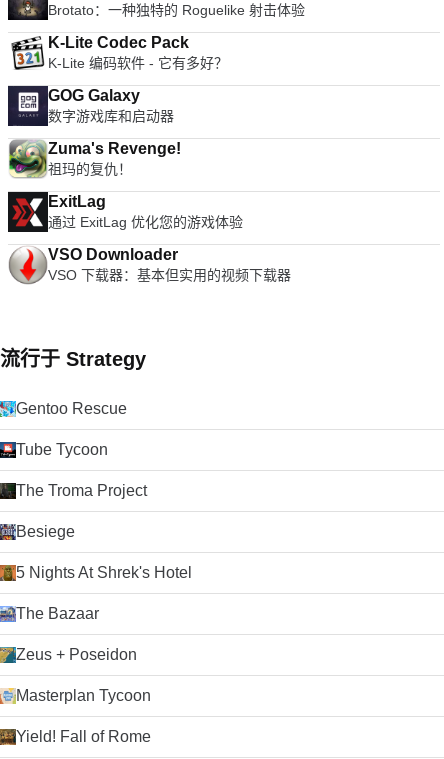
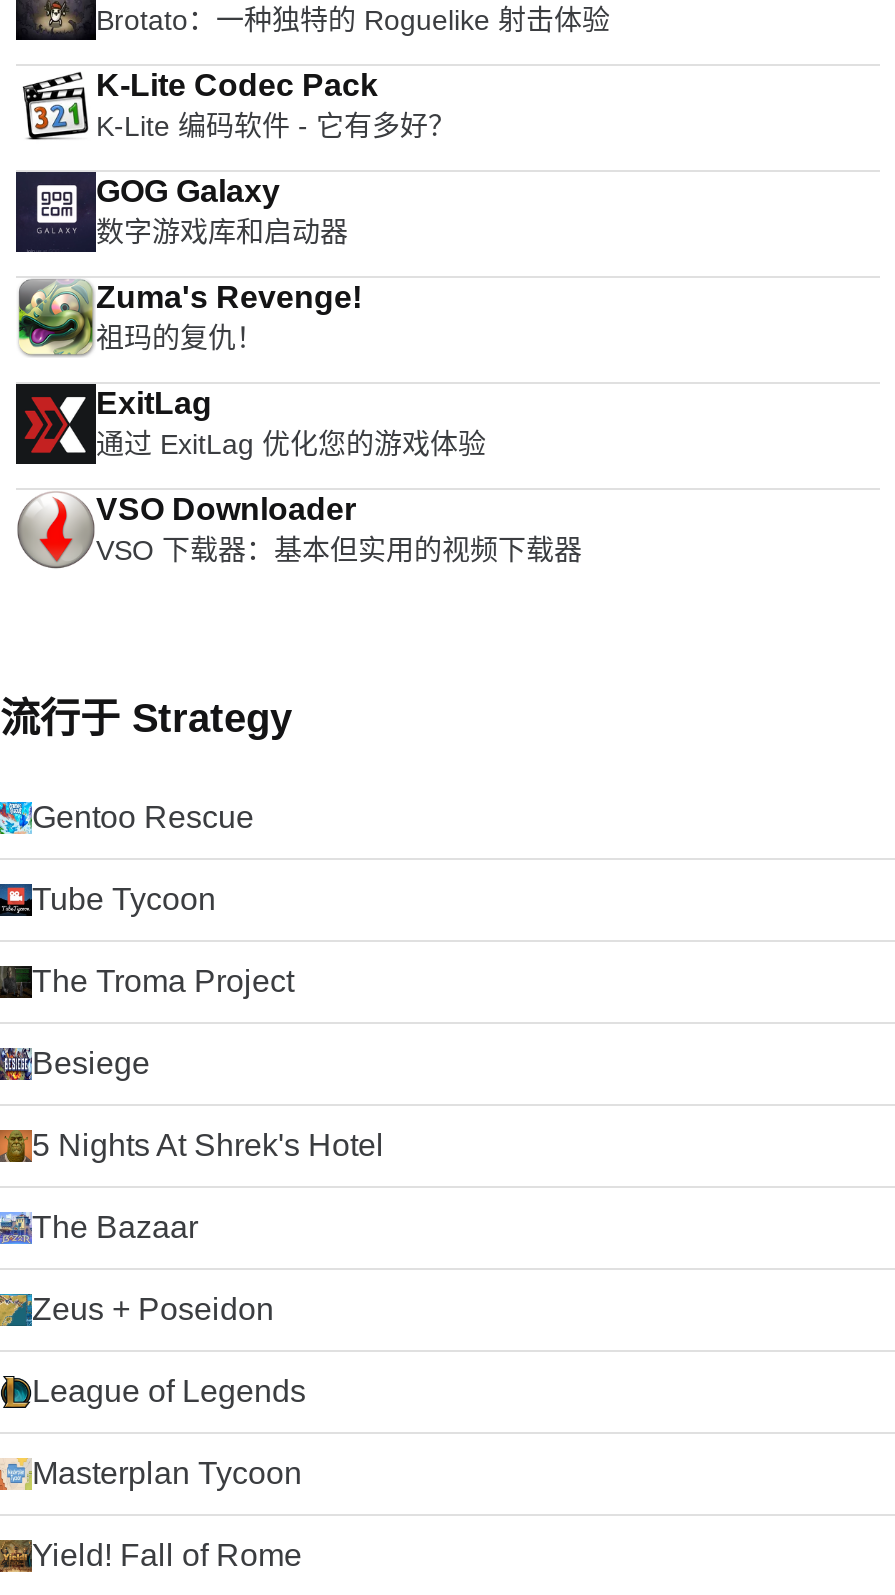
+ League of Legends
